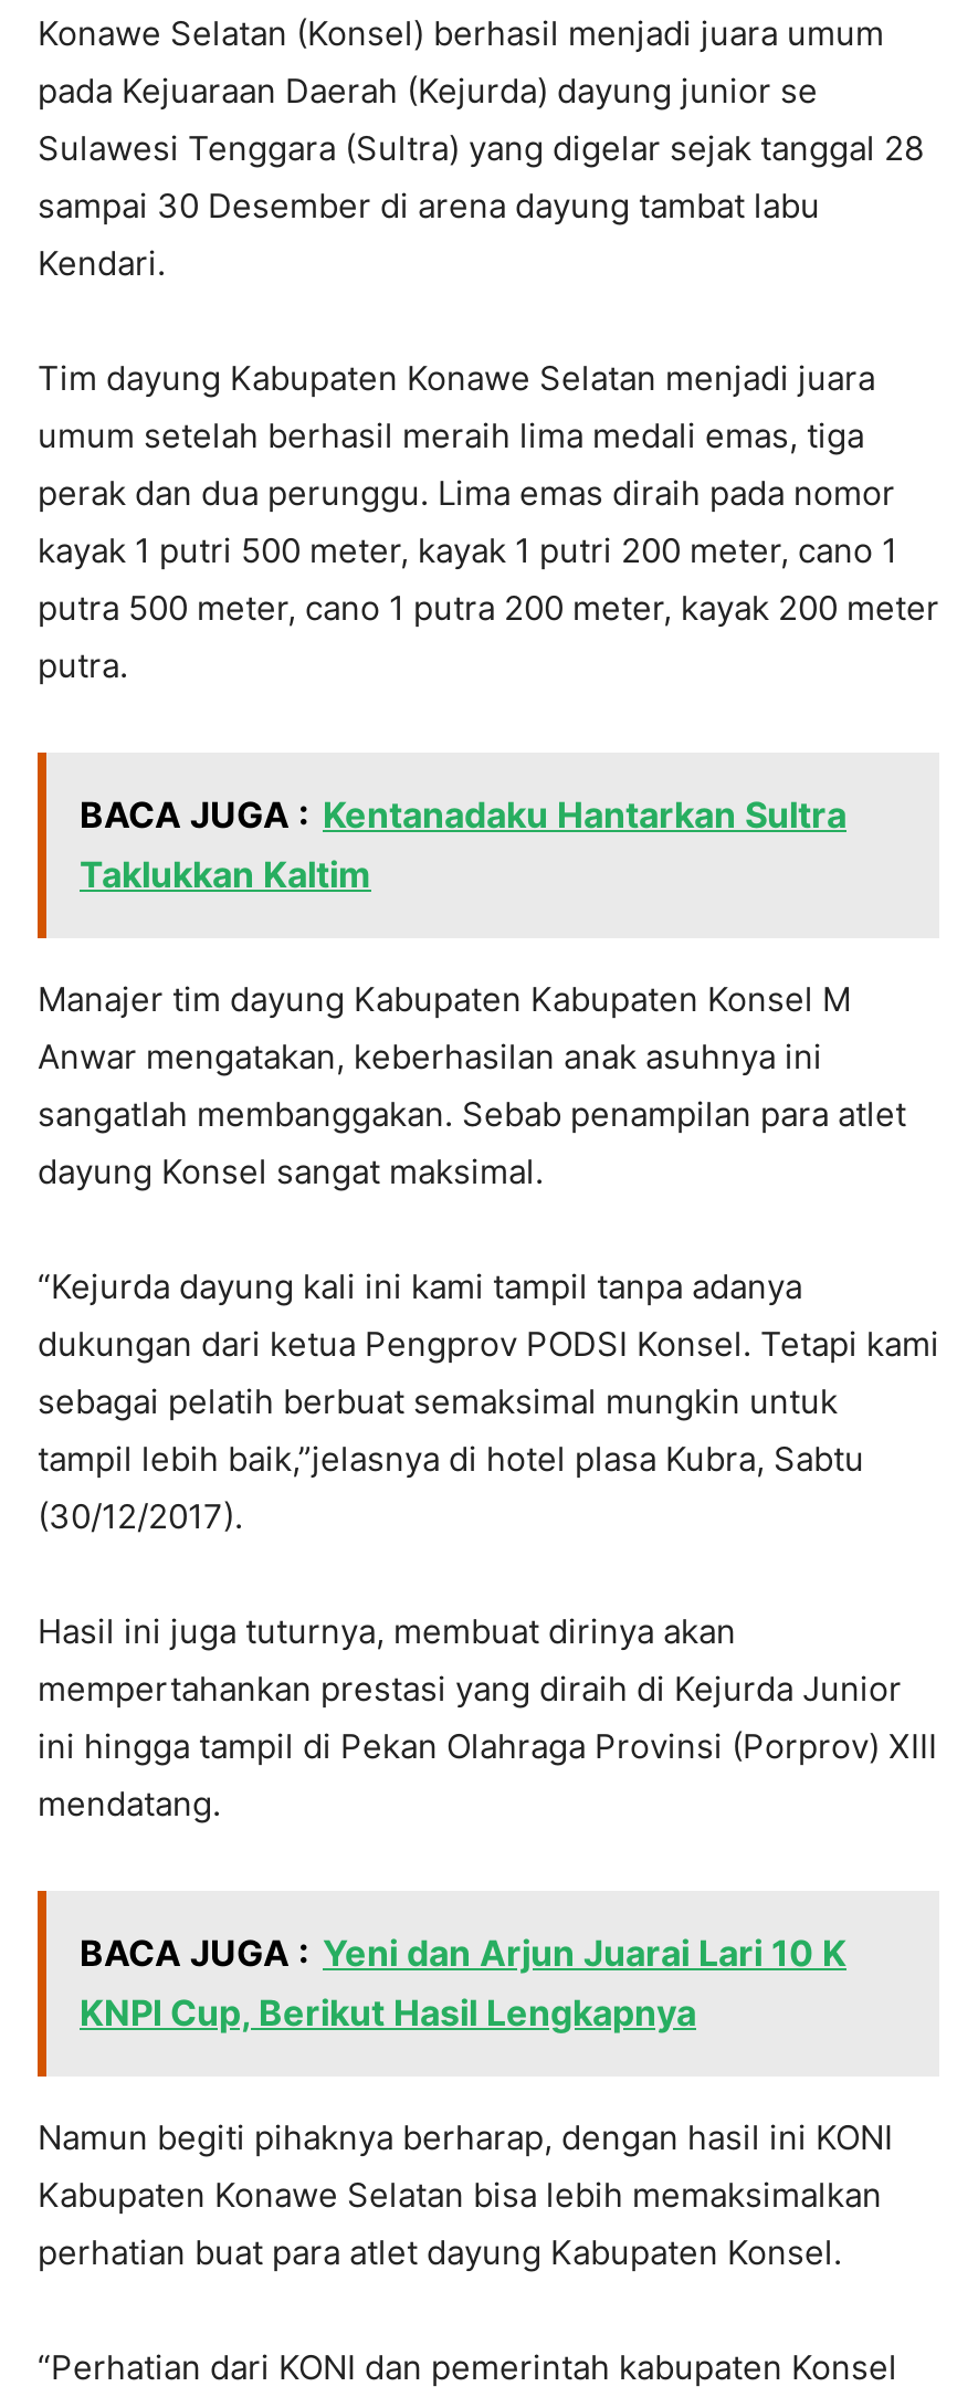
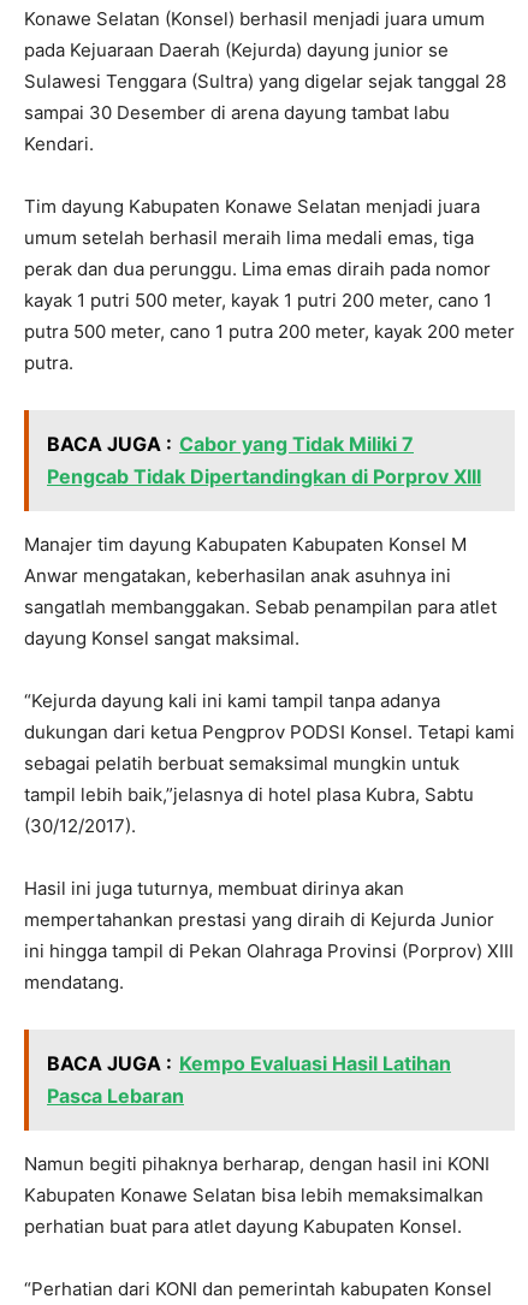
- BACA JUGA : Kentanadaku Hantarkan Sultra
- Taklukkan Kaltim
+ BACA JUGA : Cabor yang Tidak Miliki 7
+ Pengcab Tidak Dipertandingkan di Porprov XIII

- BACA JUGA : Yeni dan Arjun Juarai Lari 10 K
- KNPI Cup, Berikut Hasil Lengkapnya
+ BACA JUGA : Kempo Evaluasi Hasil Latihan
+ Pasca Lebaran
